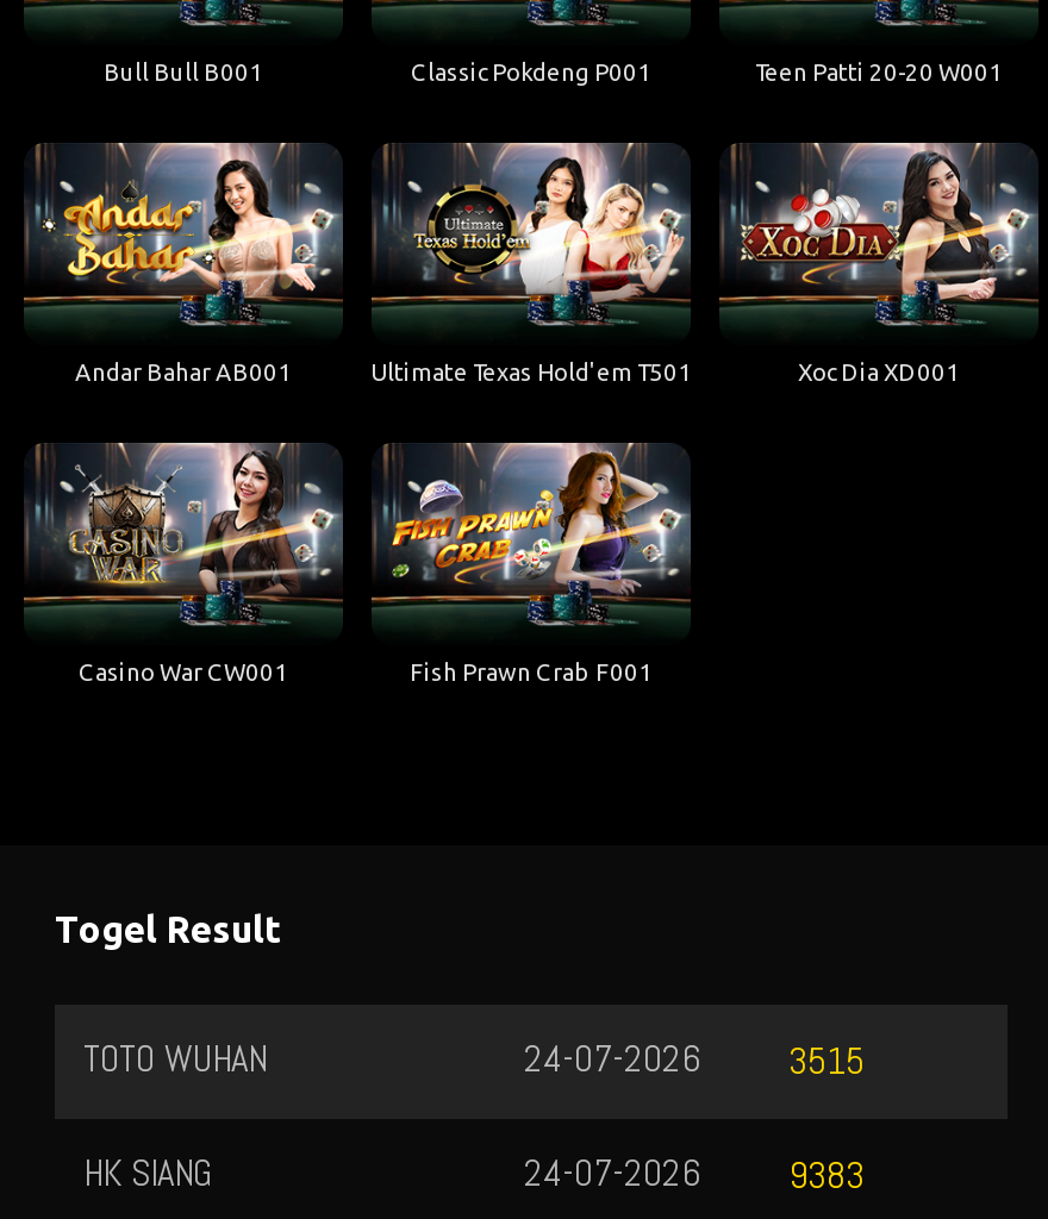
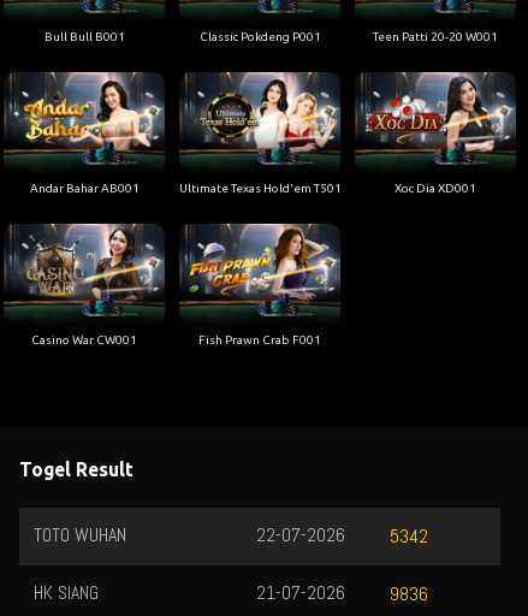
- 24-07-2026
+ 22-07-2026

- 3515
+ 5342

- 24-07-2026
+ 21-07-2026

- 9383
+ 9836
